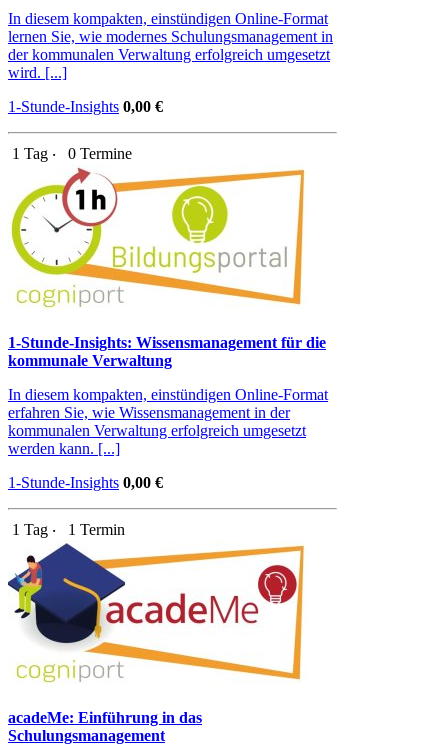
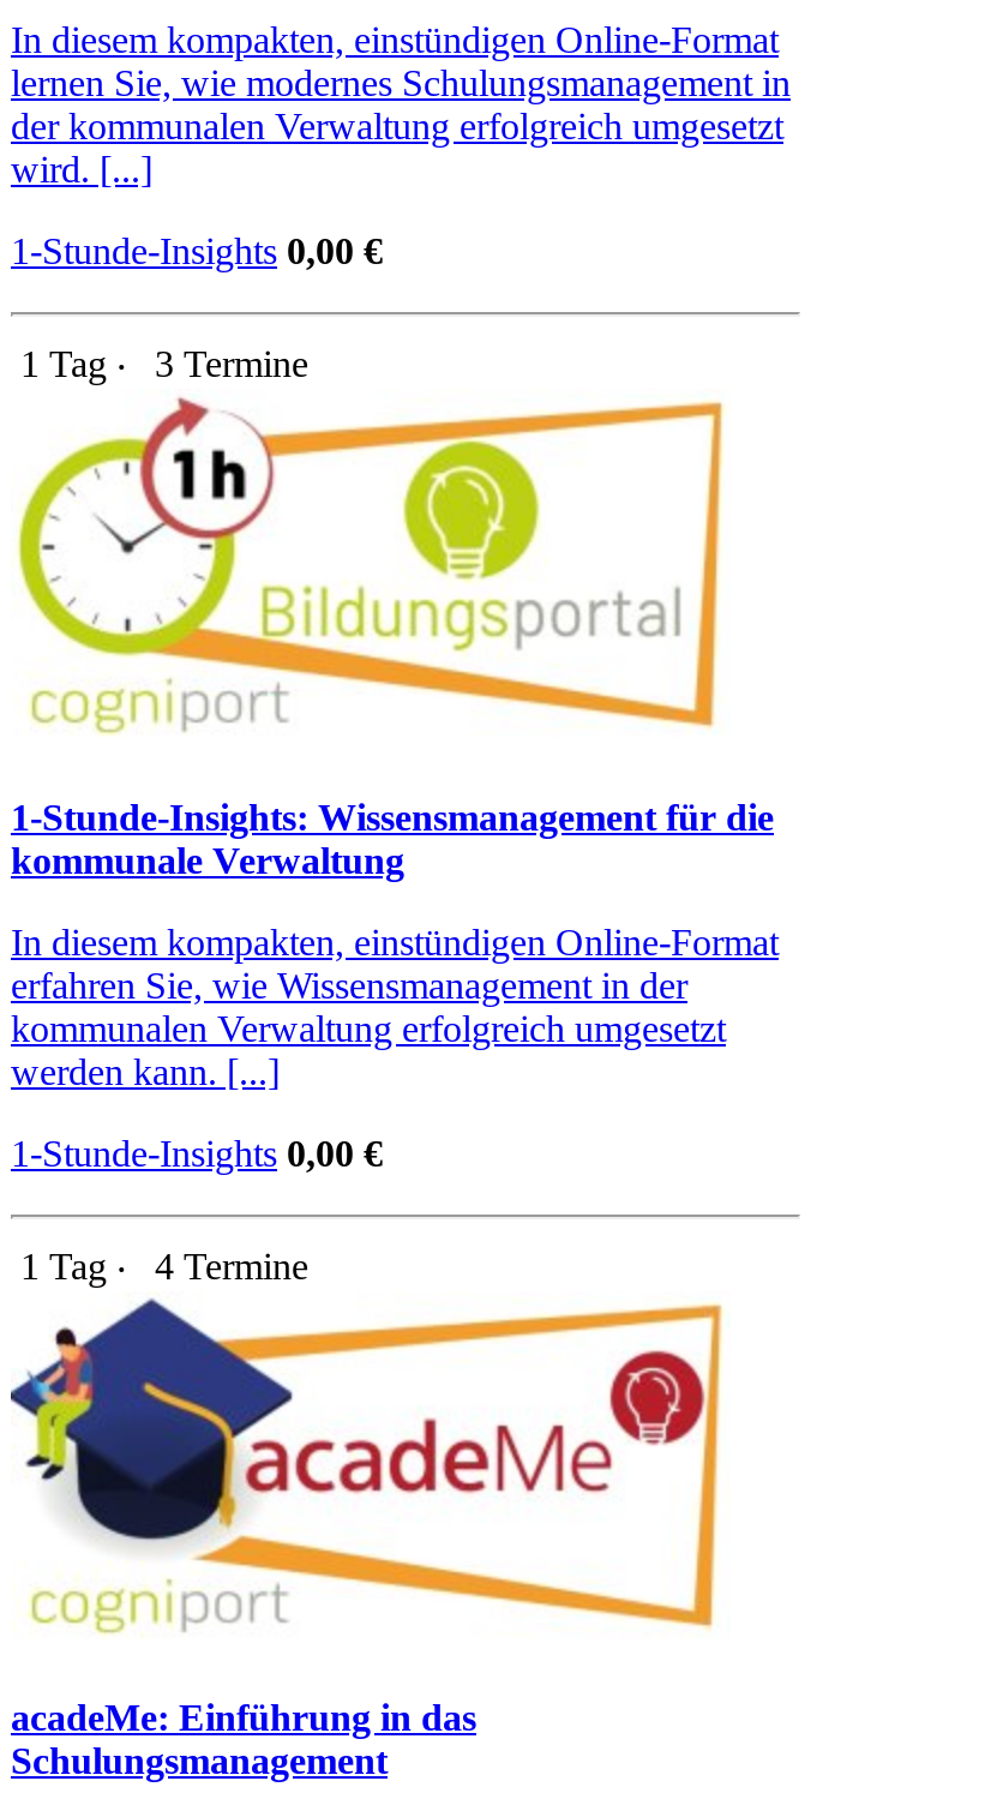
- 1 Tag ‧ 0 Termine
+ 1 Tag ‧ 3 Termine

- 1 Tag ‧ 1 Termin
+ 1 Tag ‧ 4 Termine
